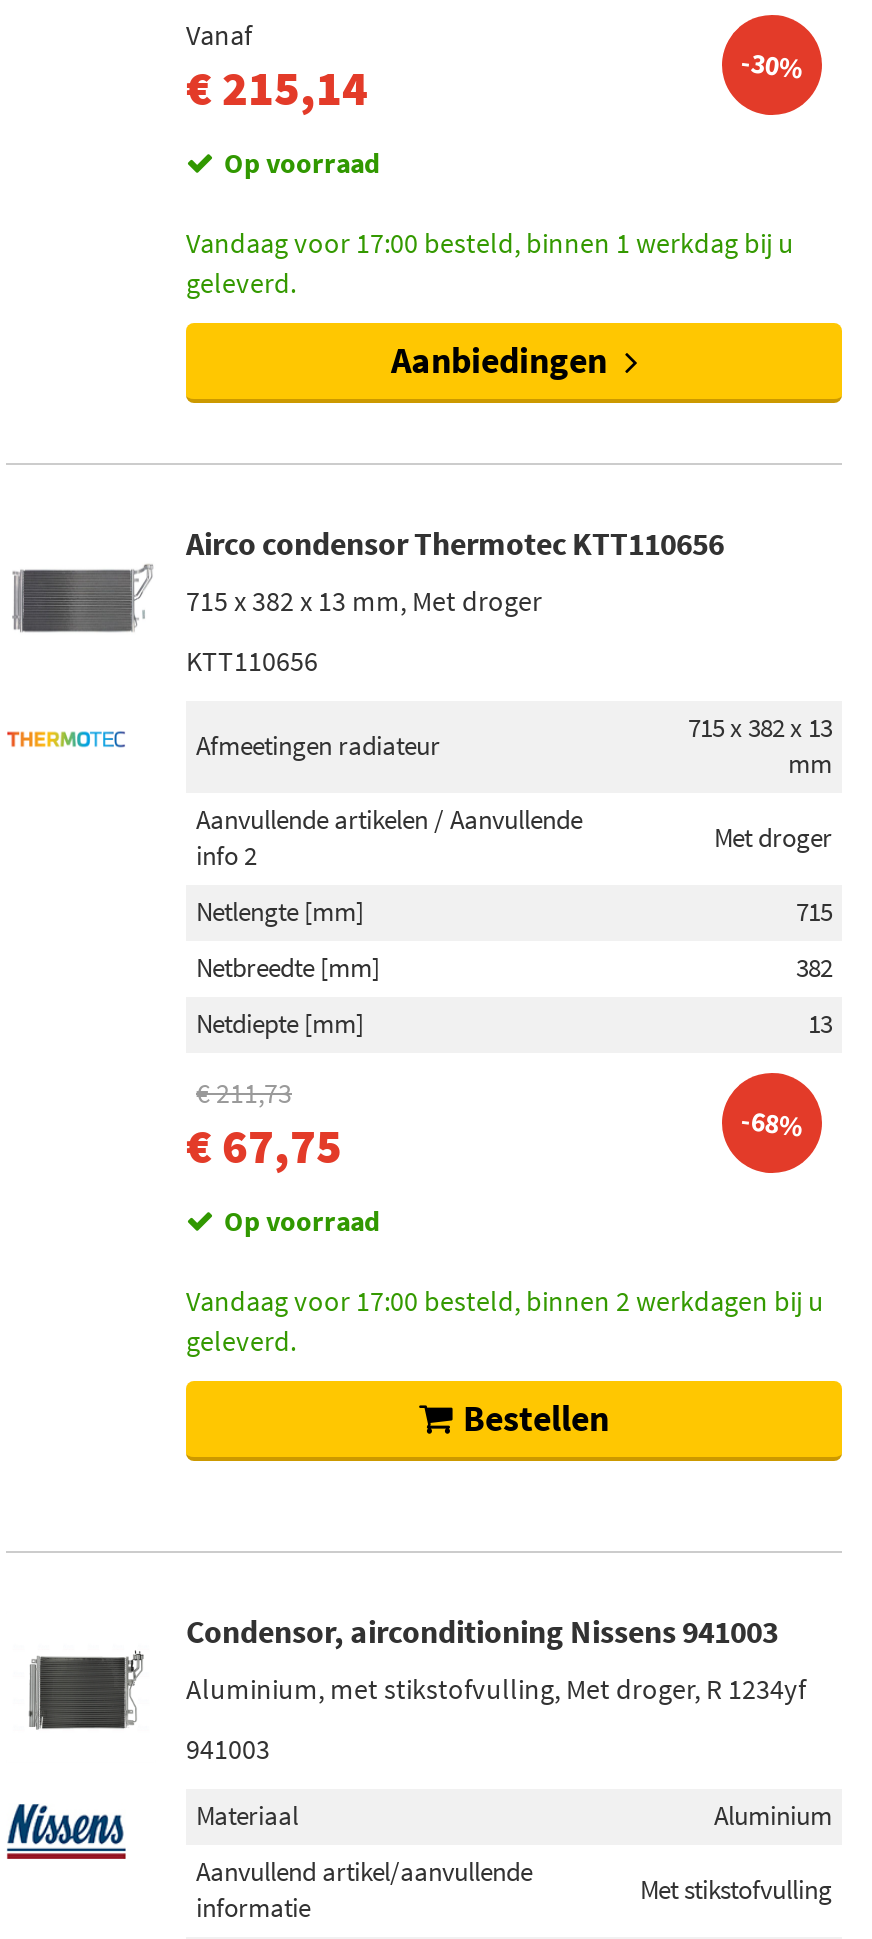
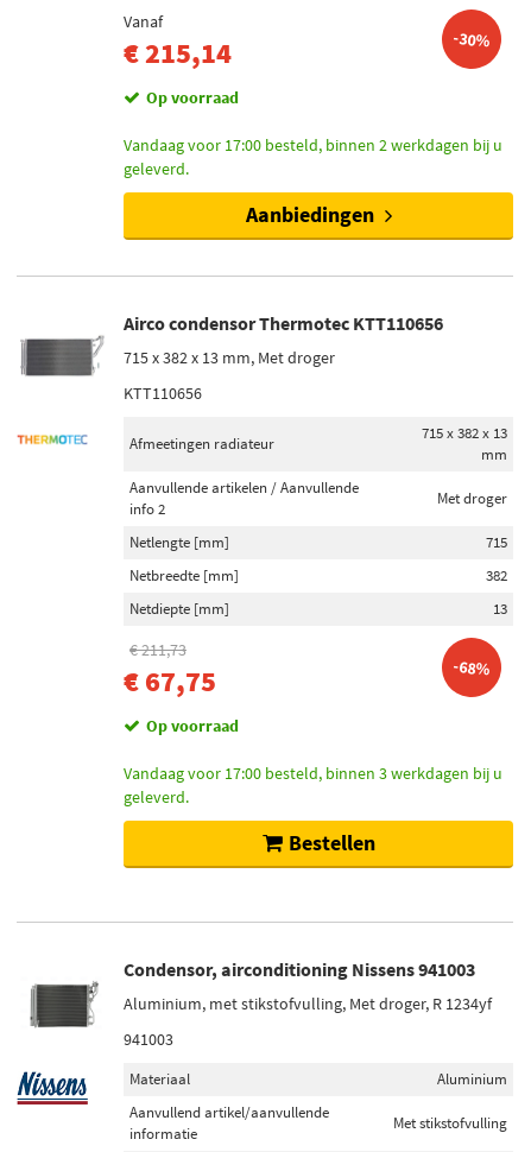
- Vandaag voor 17:00 besteld, binnen 1 werkdag bij u

+ Vandaag voor 17:00 besteld, binnen 3 werkdagen bij u

moved up: Vandaag voor 17:00 besteld, binnen 2 werkdagen bij u
